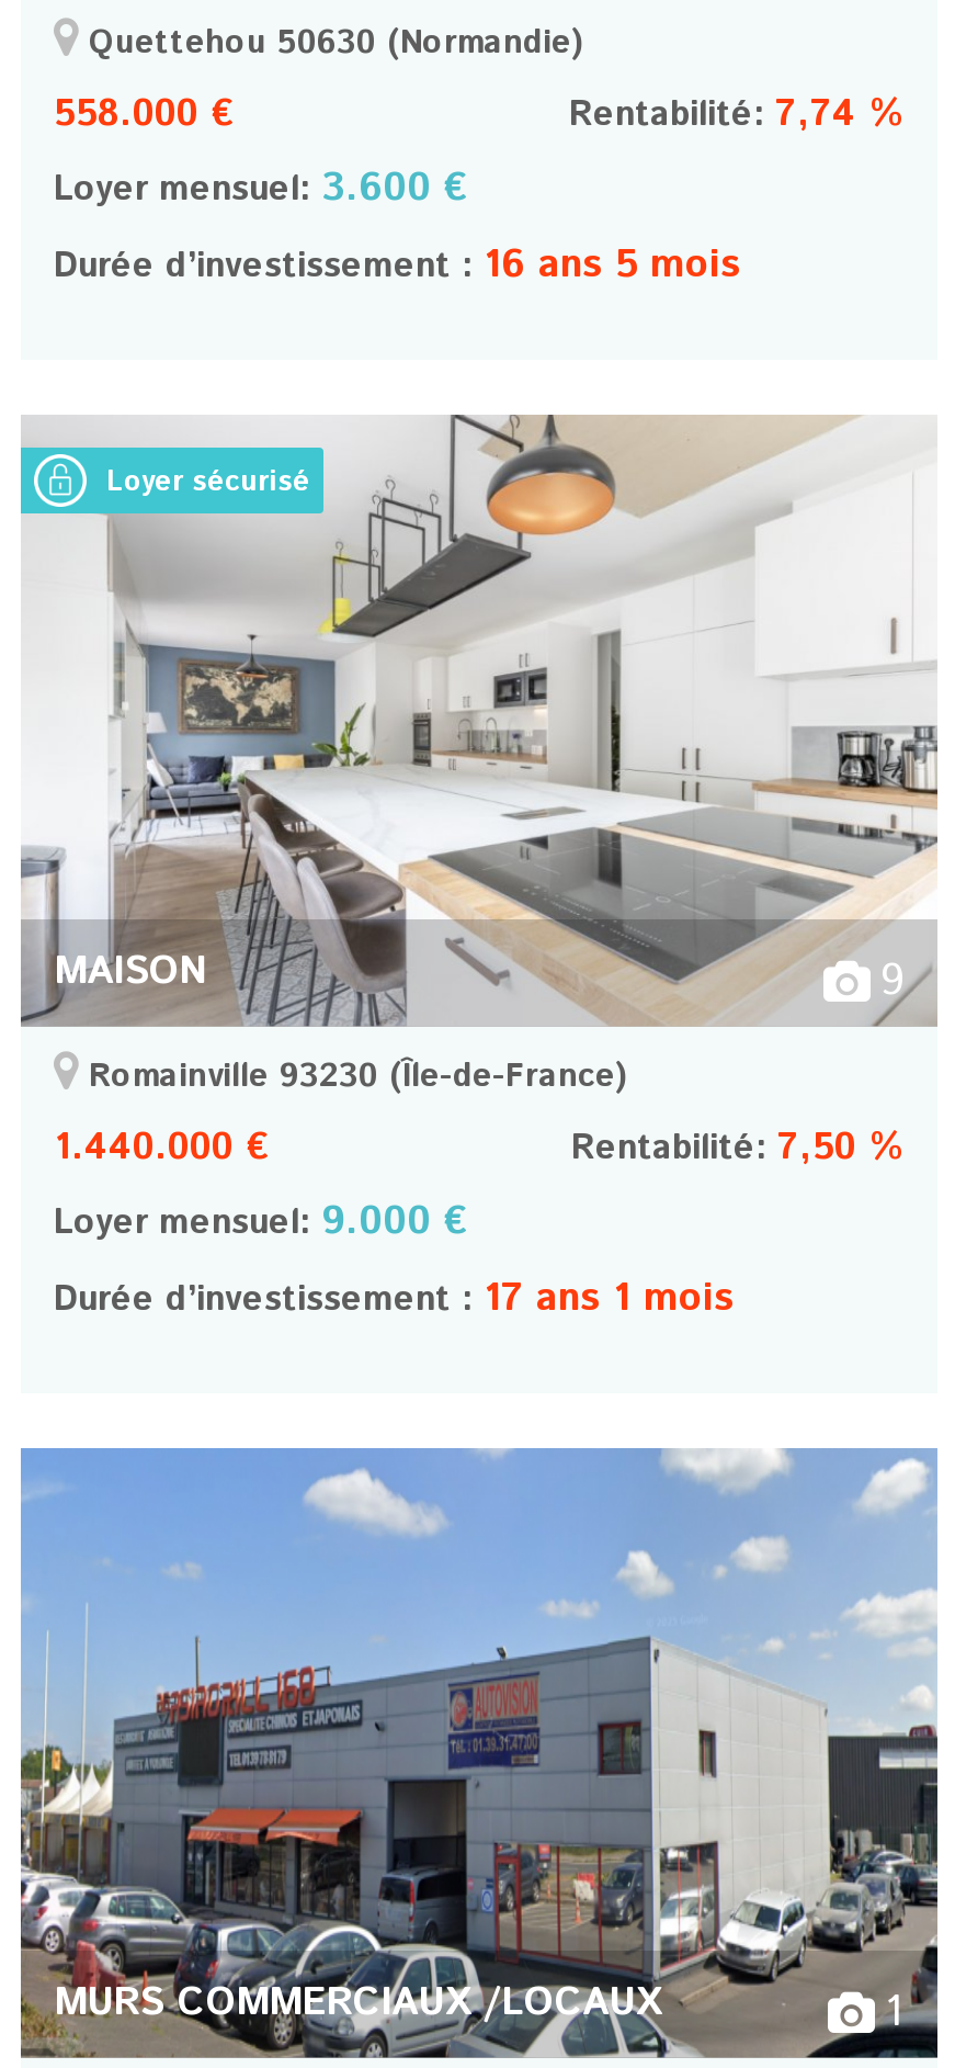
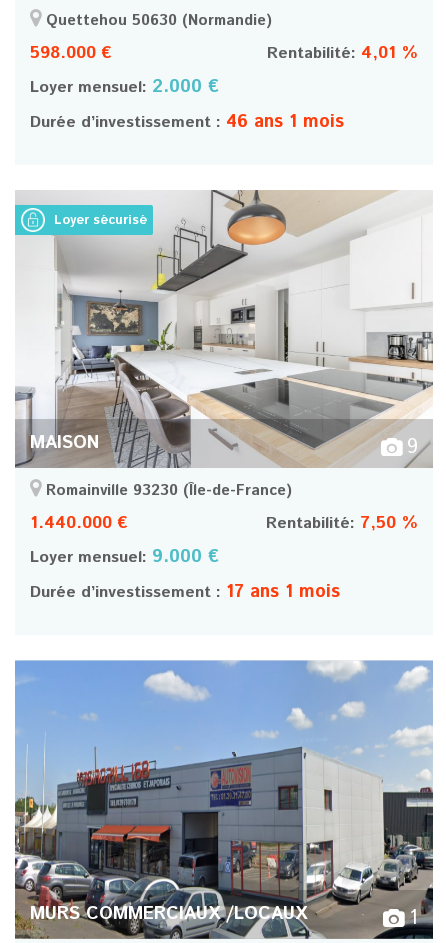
- 558.000 €
+ 598.000 €

- Rentabilité: 7,74 %
+ Rentabilité: 4,01 %

- Loyer mensuel: 3.600 €
+ Loyer mensuel: 2.000 €

- Durée d’investissement : 16 ans 5 mois
+ Durée d’investissement : 46 ans 1 mois
